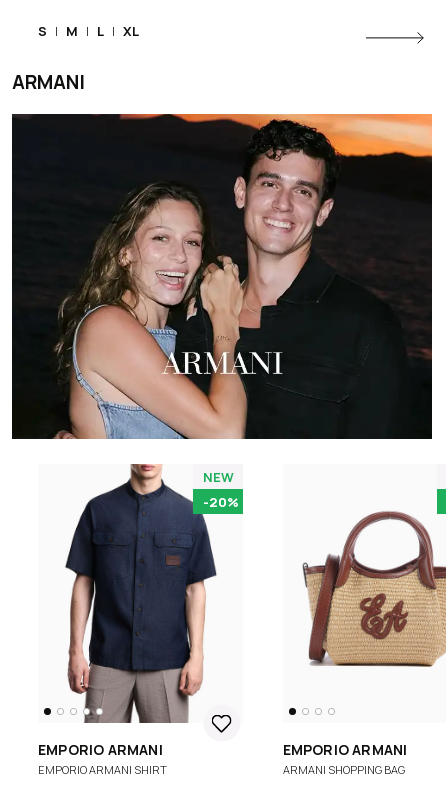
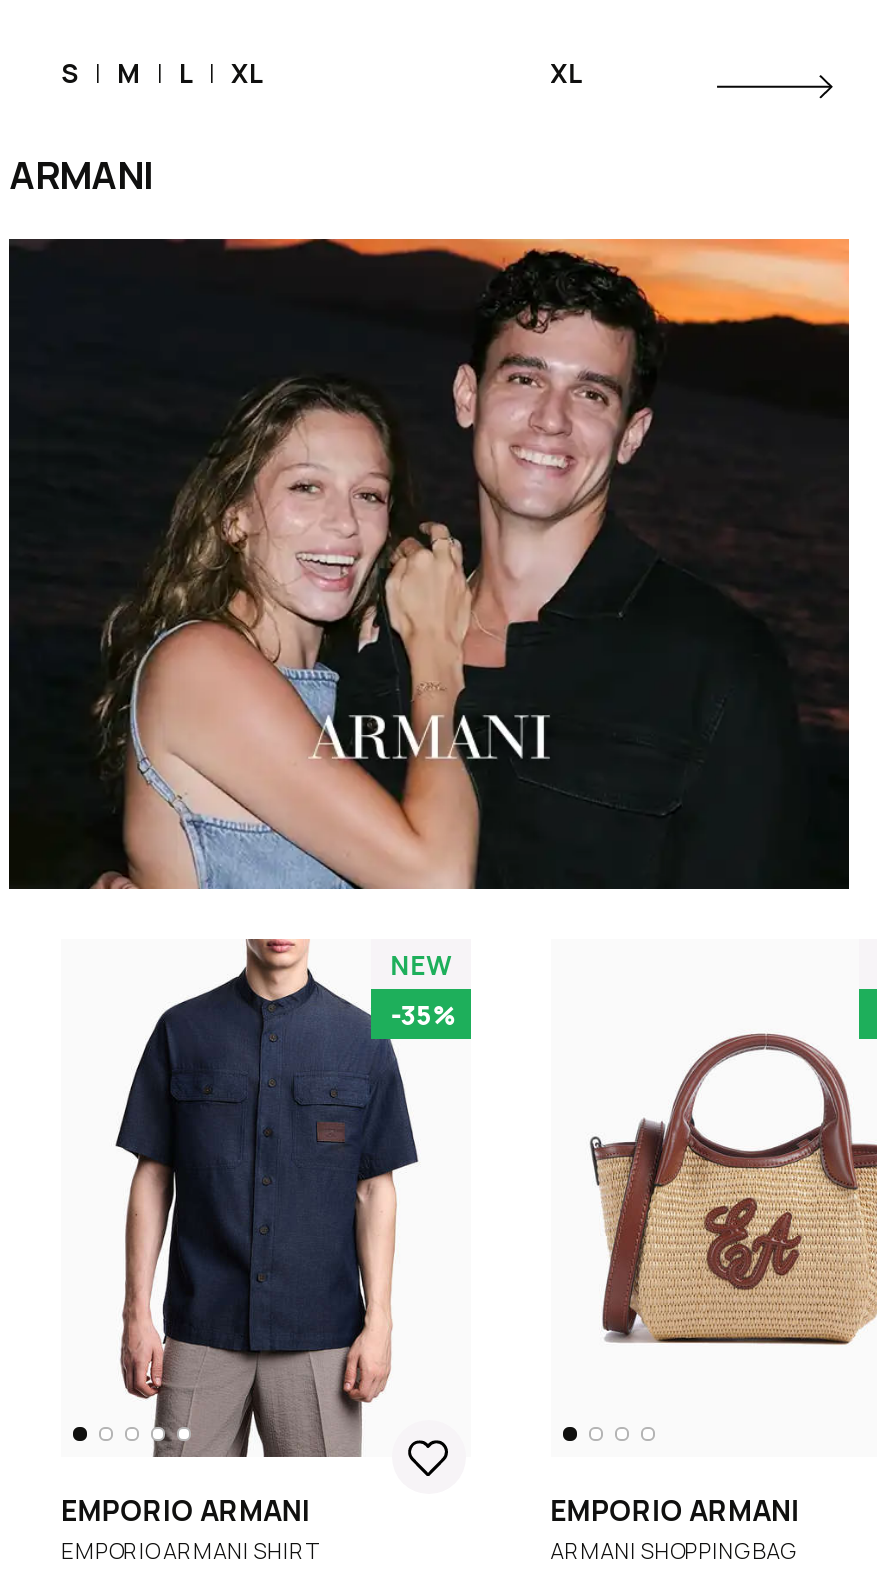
+ XL

- -20%
+ -35%
